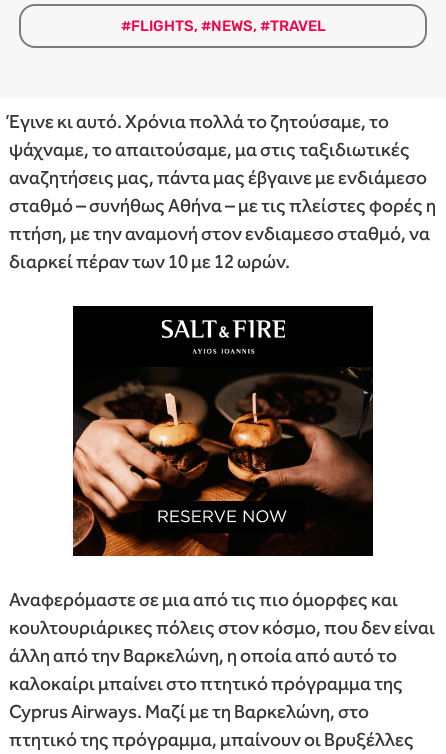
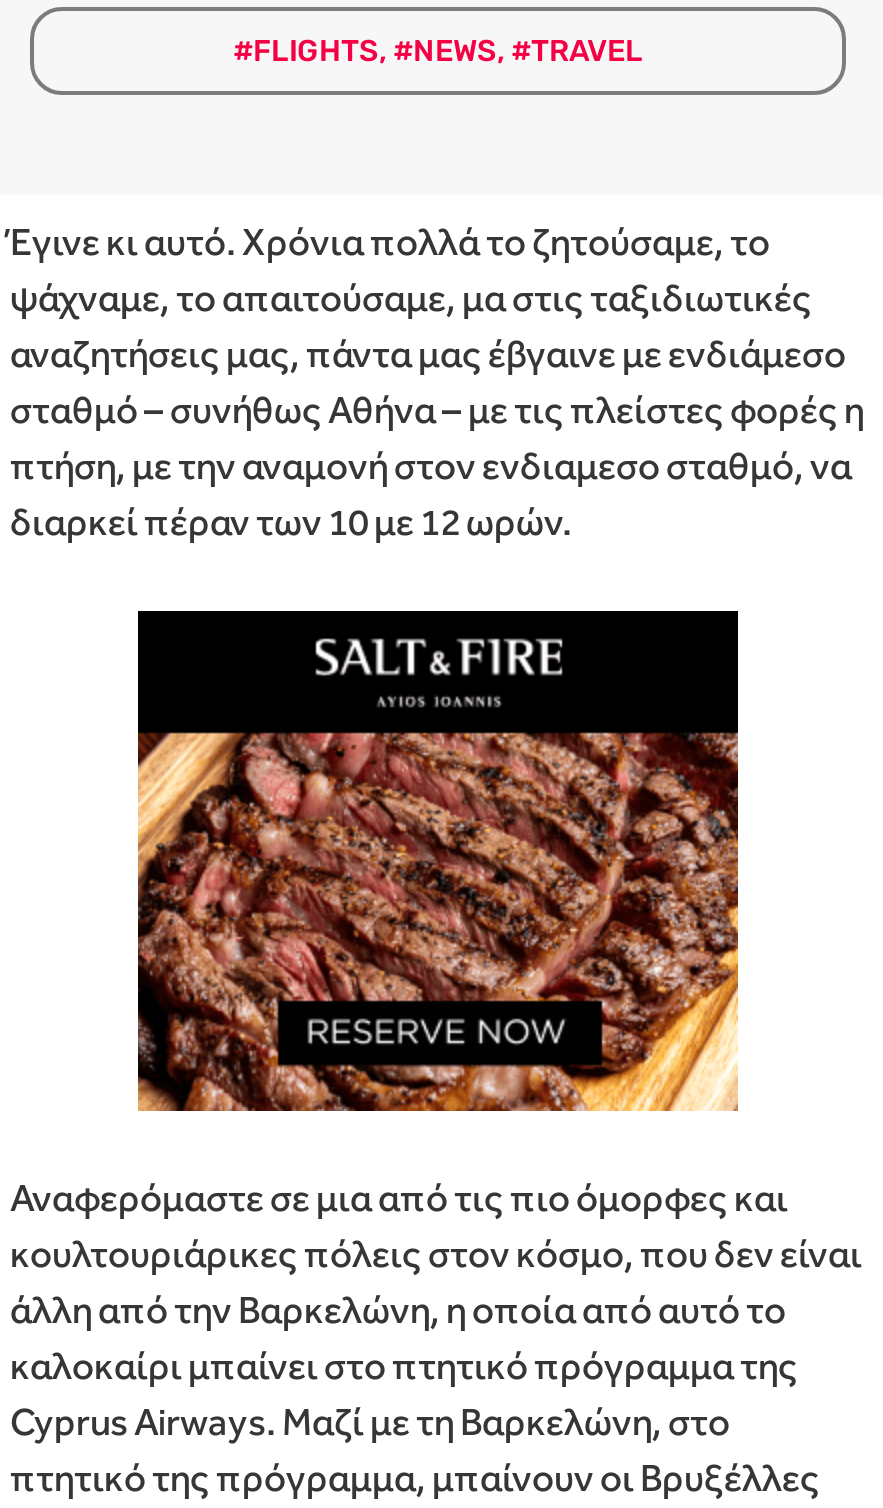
- [image]
+ [image]
